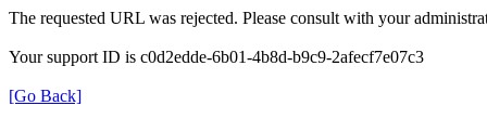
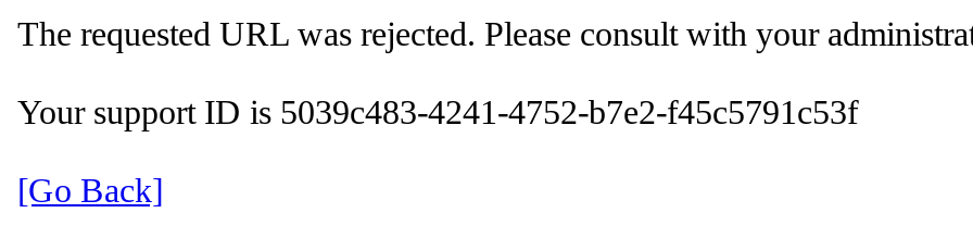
- Your support ID is c0d2edde-6b01-4b8d-b9c9-2afecf7e07c3
+ Your support ID is 5039c483-4241-4752-b7e2-f45c5791c53f
